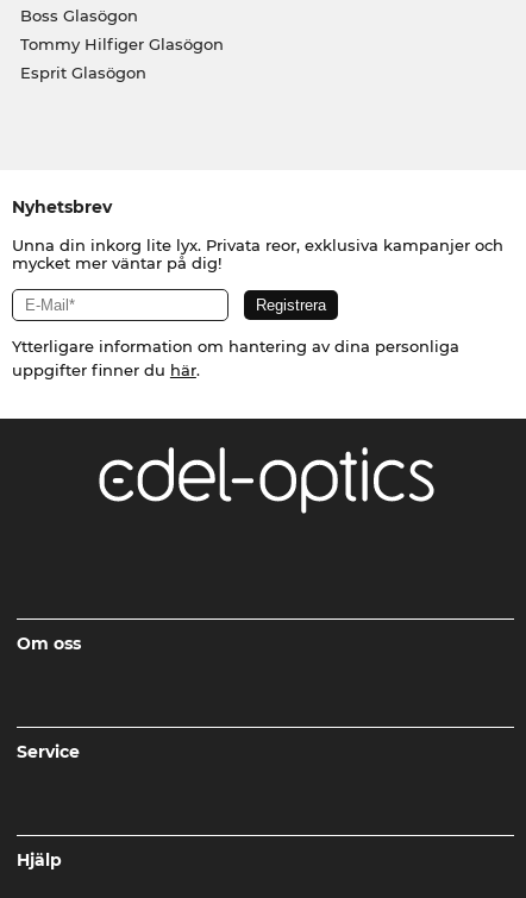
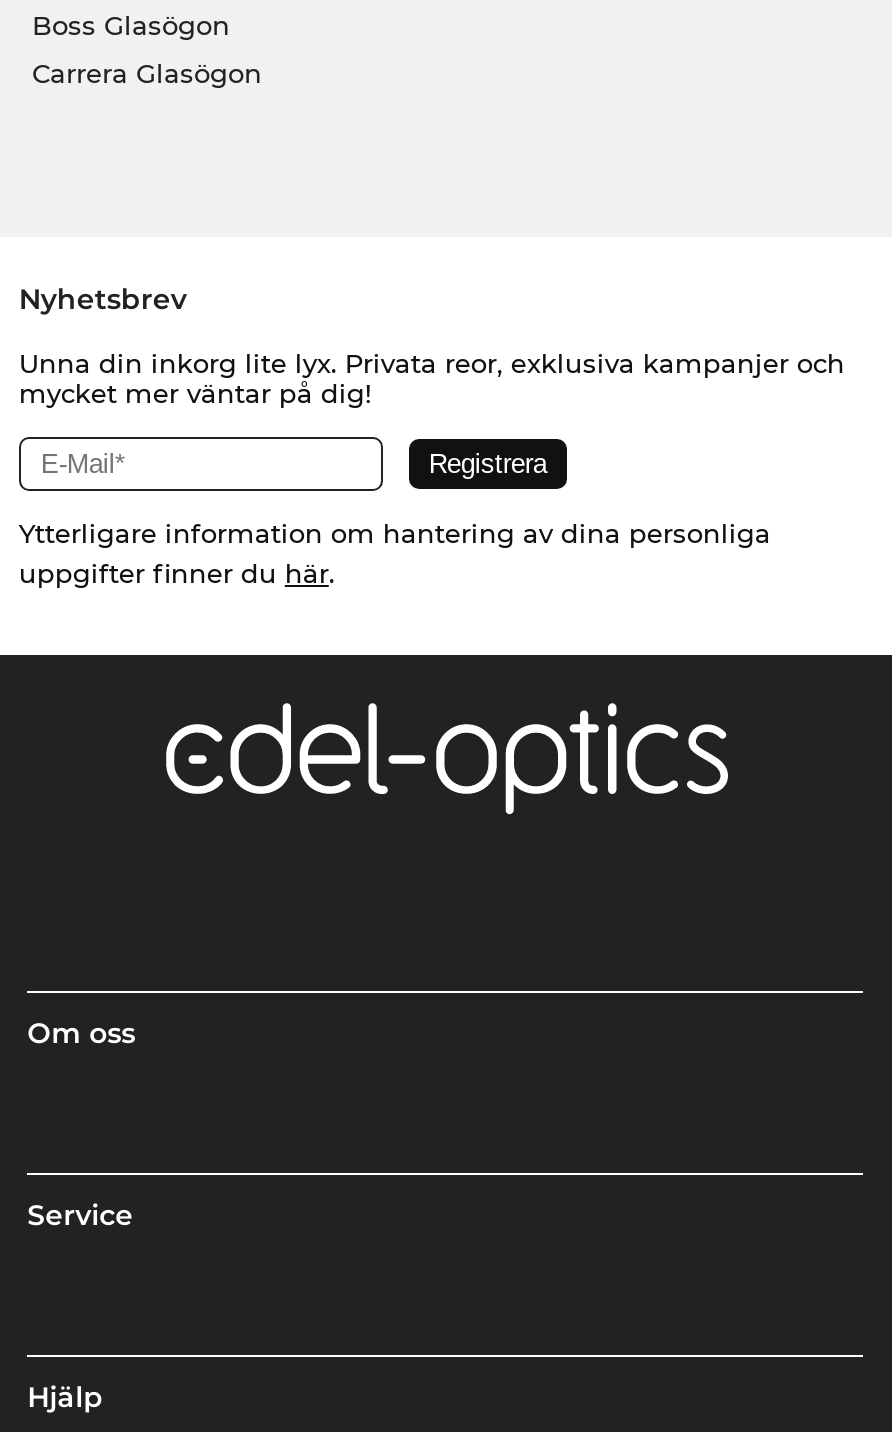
- Tommy Hilfiger Glasögon
- Esprit Glasögon
+ Carrera Glasögon
